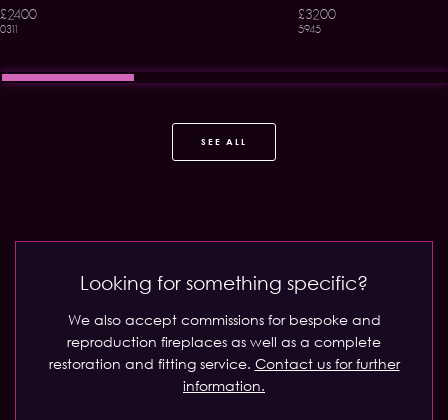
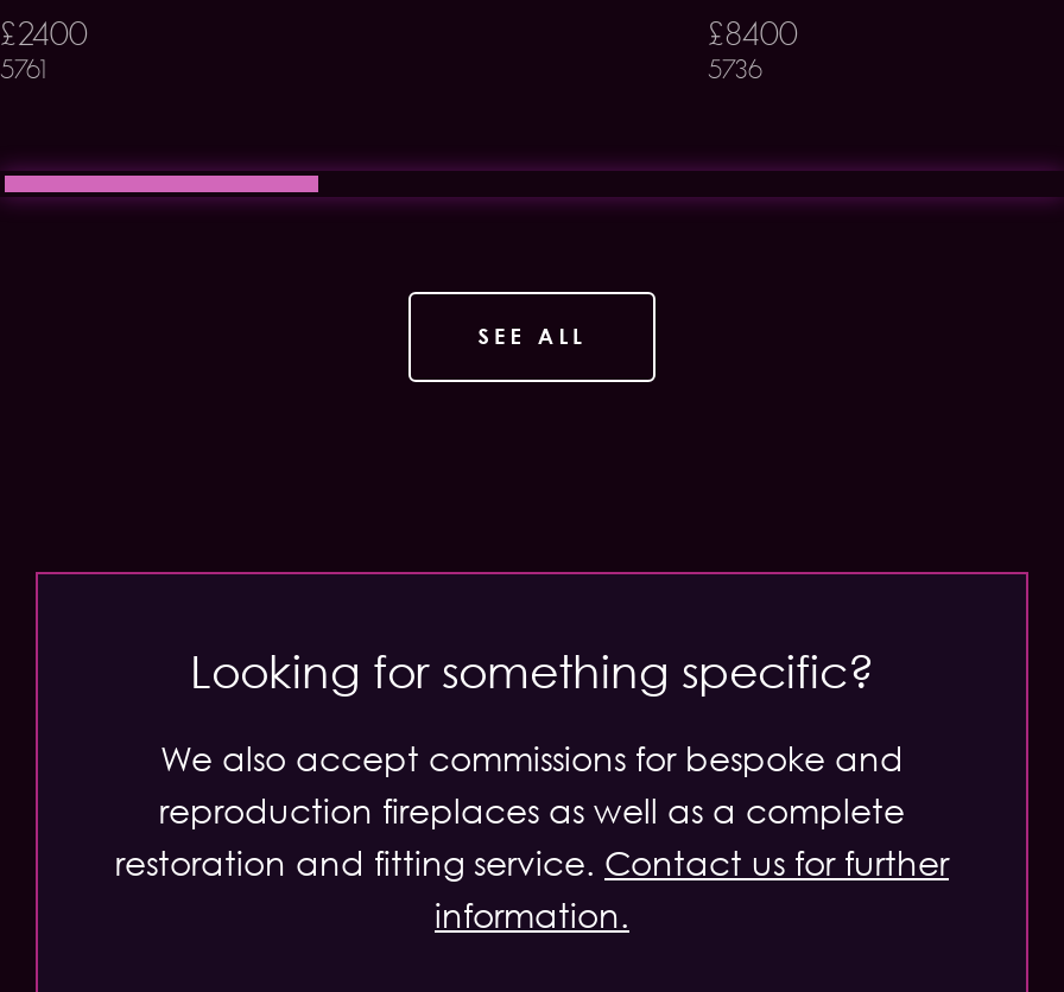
- £3200
- 5945
+ £8400
+ 5736

- 0311
+ 5761
